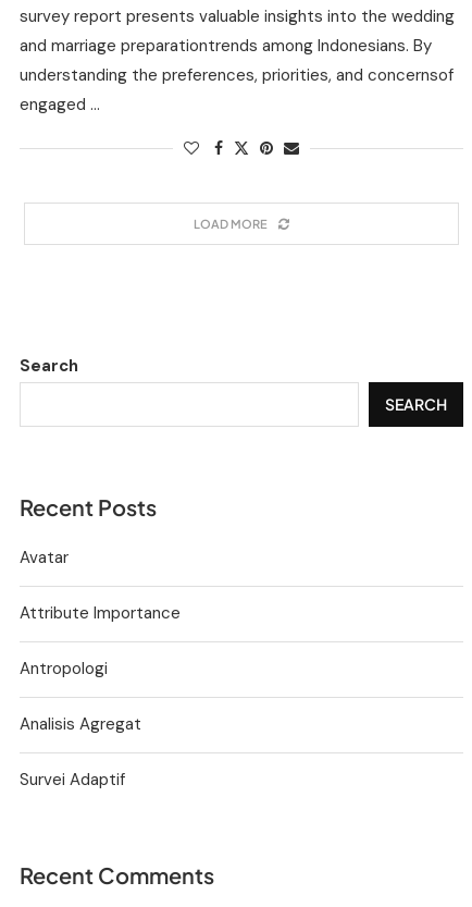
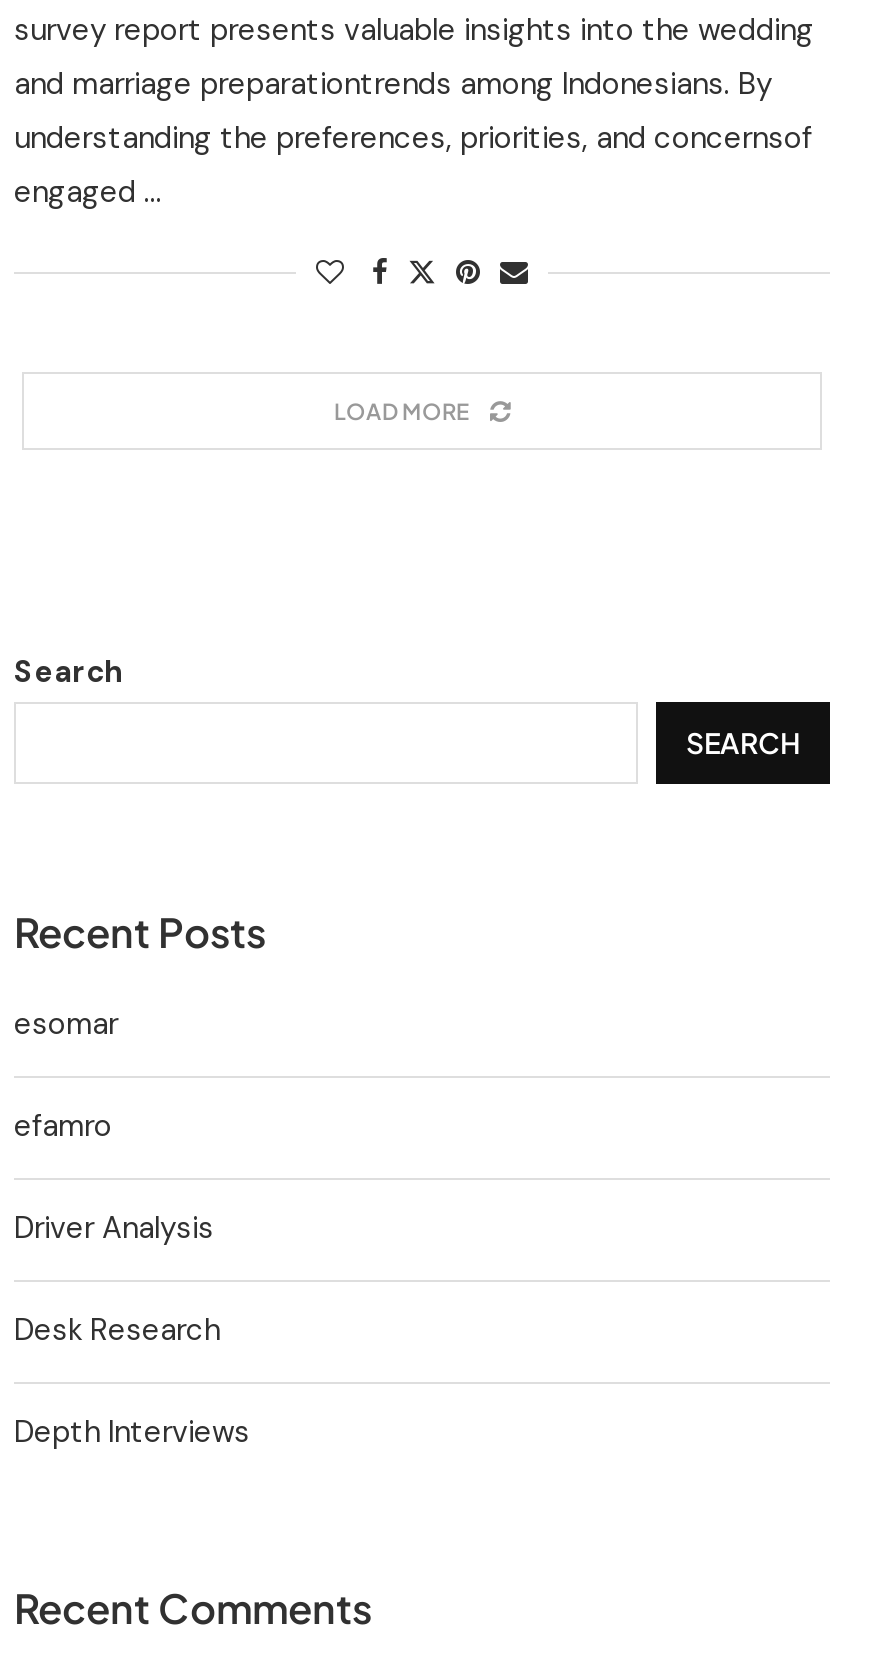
- Avatar
+ esomar

- Attribute Importance
+ efamro

- Antropologi
+ Driver Analysis

- Analisis Agregat
+ Desk Research

- Survei Adaptif
+ Depth Interviews
